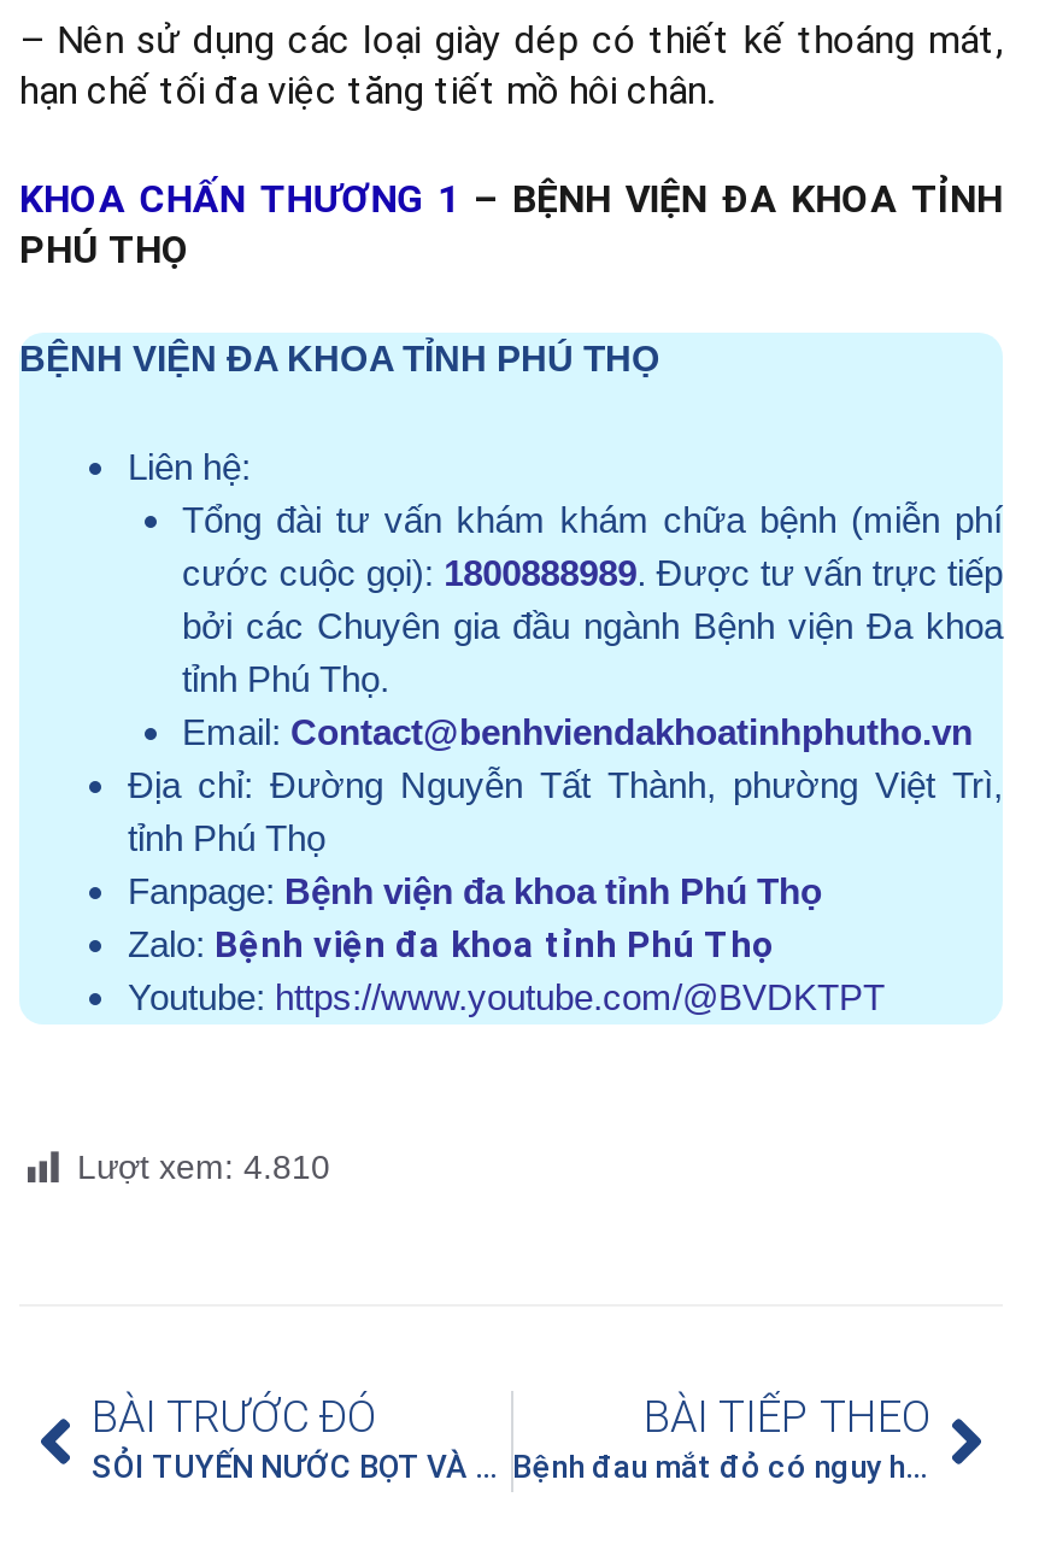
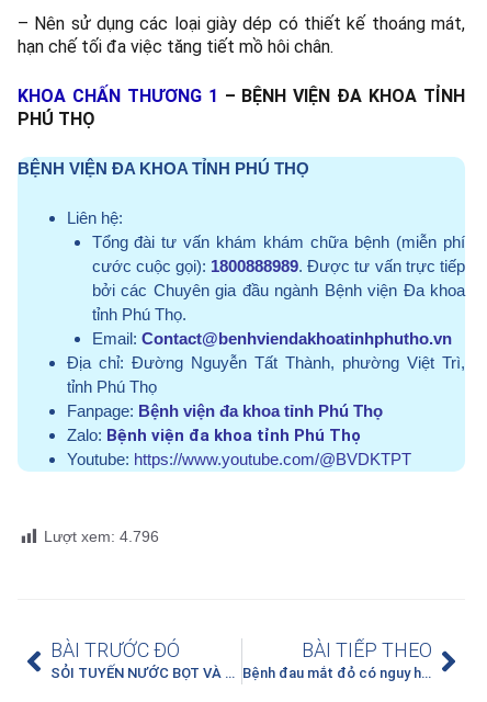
- Lượt xem: 4.810
+ Lượt xem: 4.796
